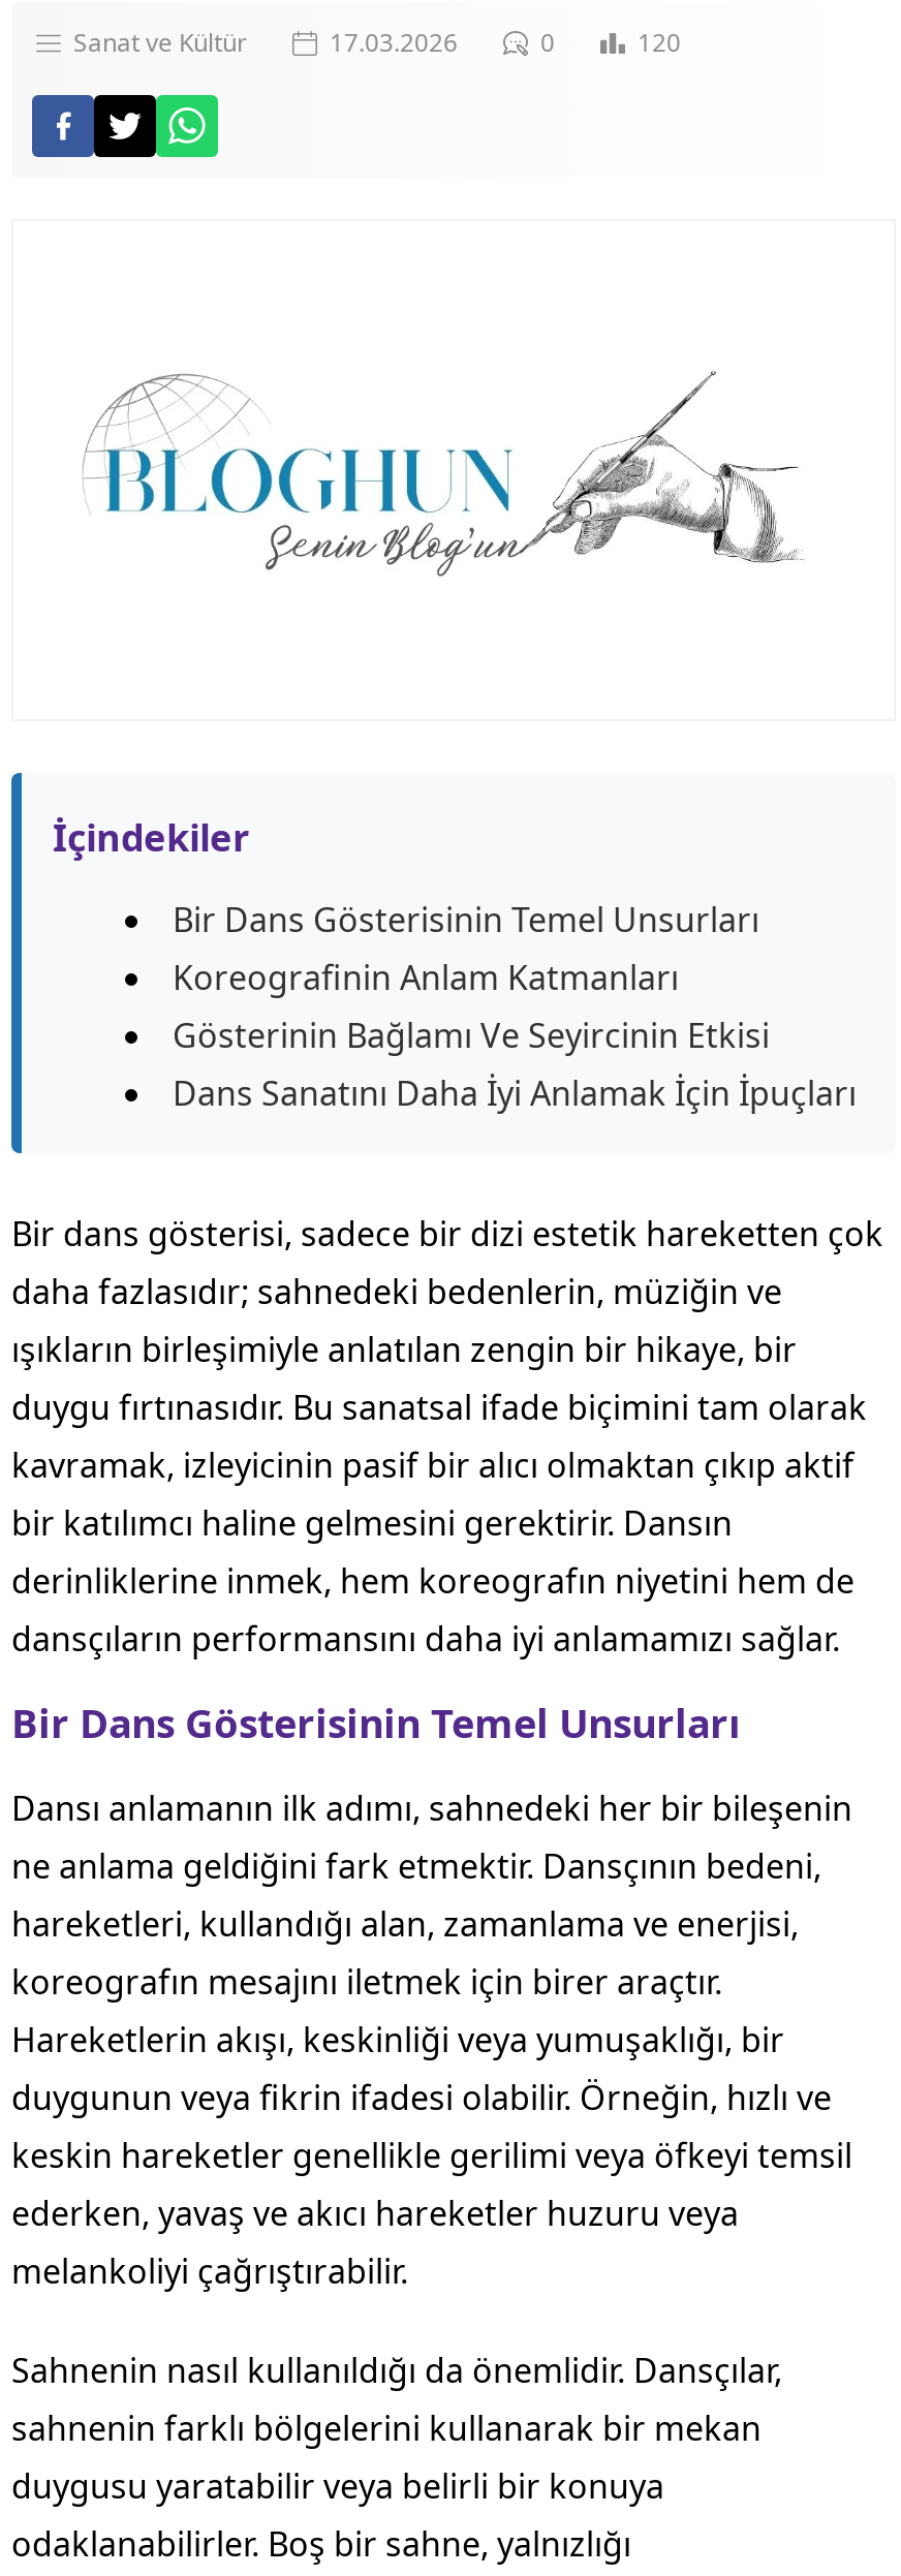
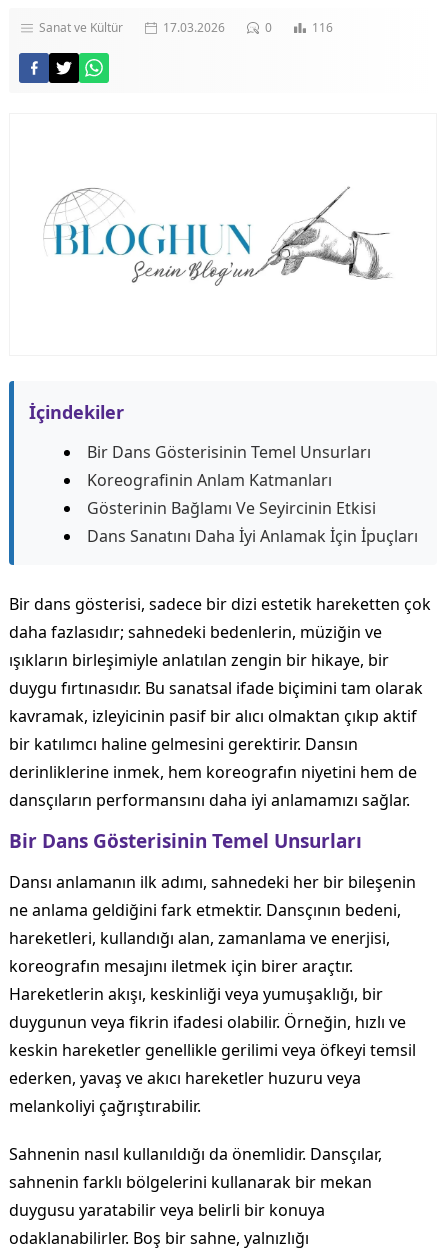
- 120
+ 116
